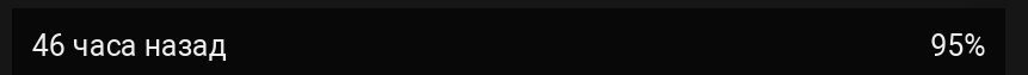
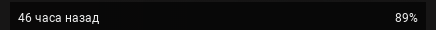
- 95%
+ 89%
